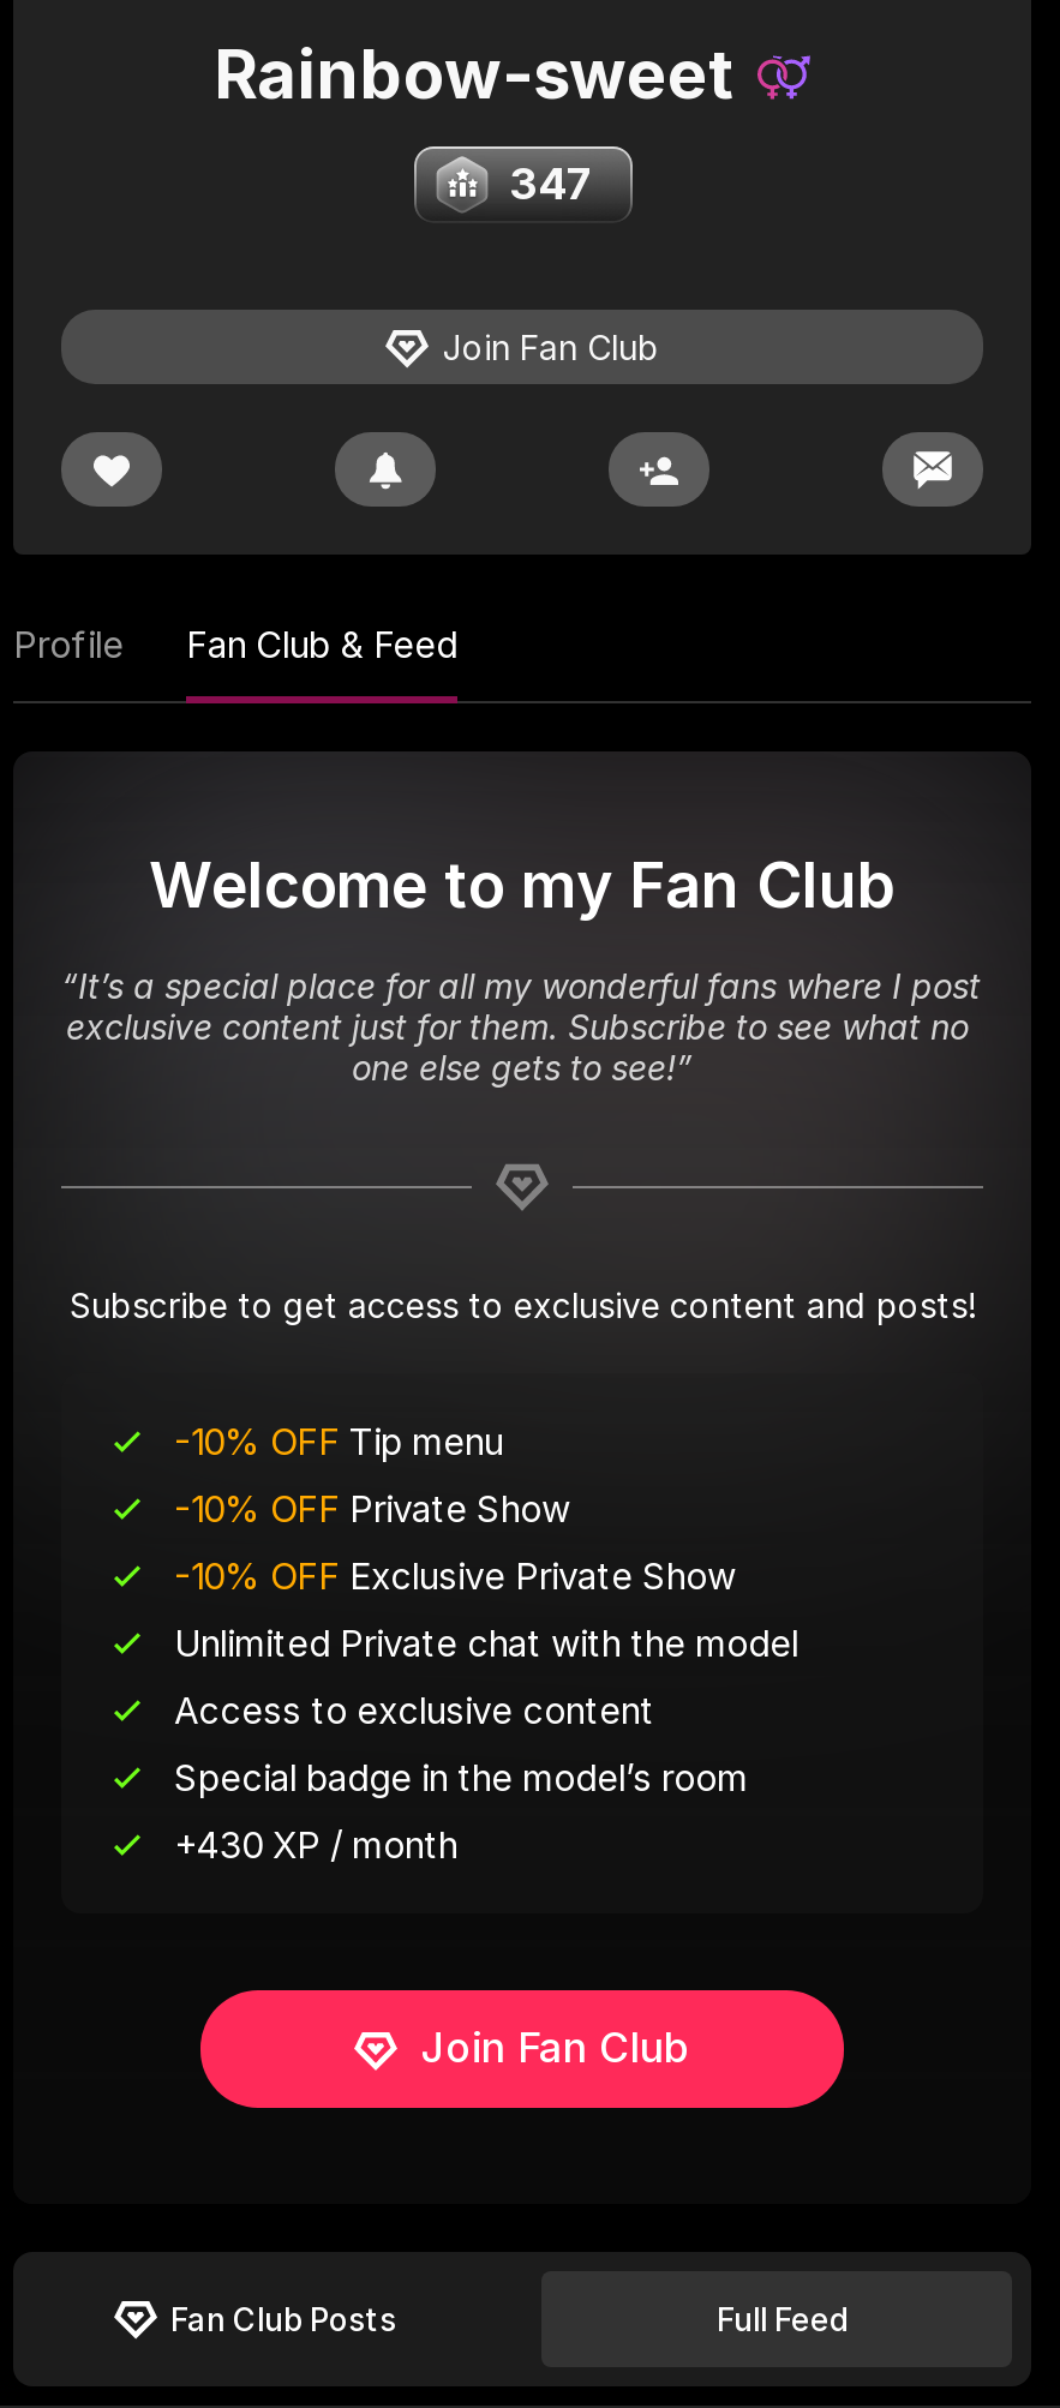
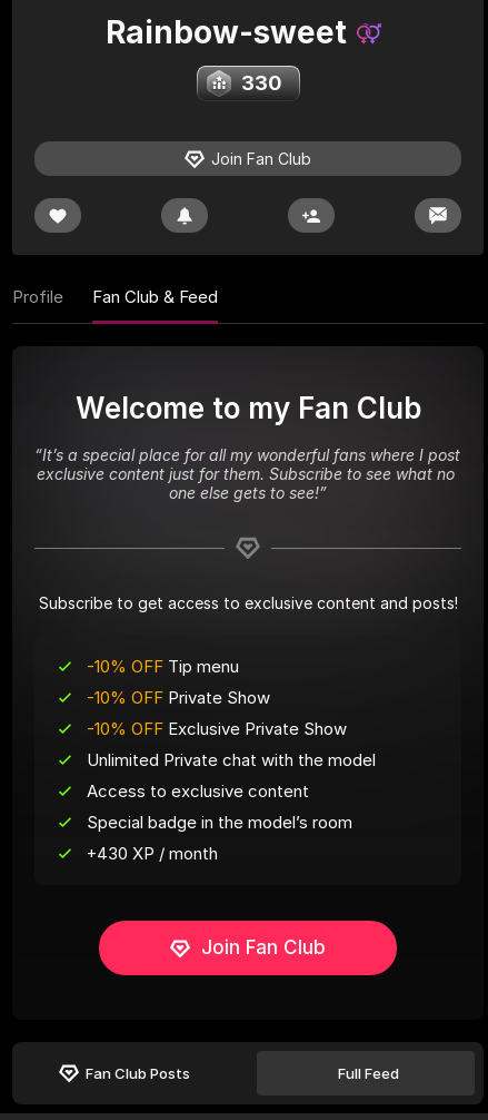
- 347
+ 330
